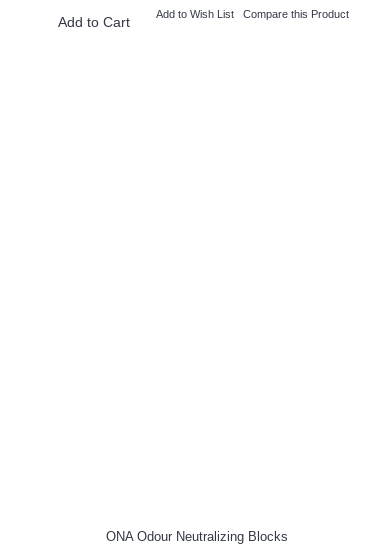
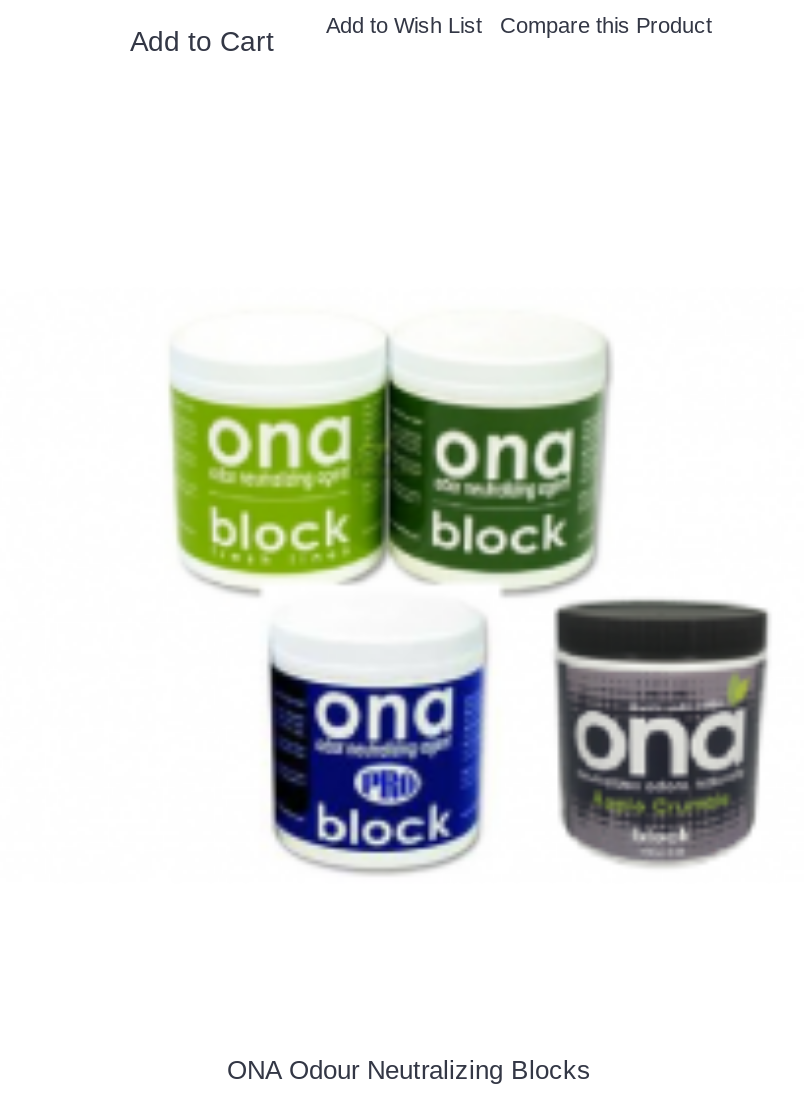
+ [image]
